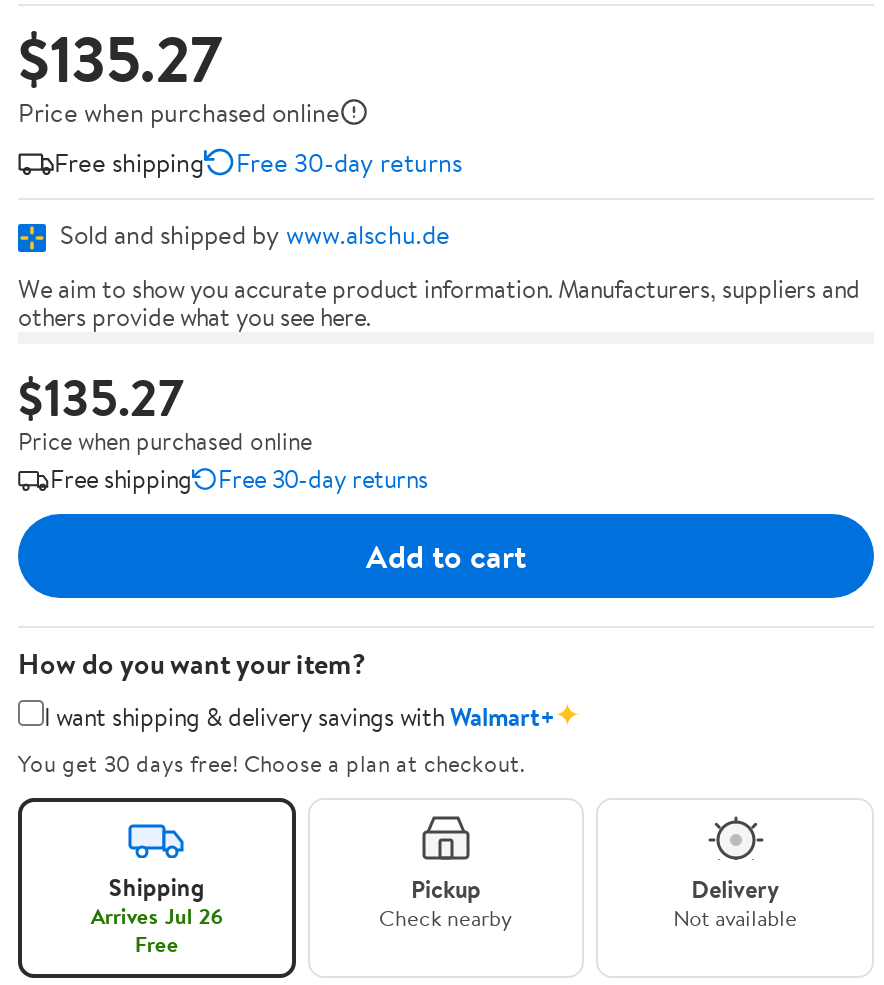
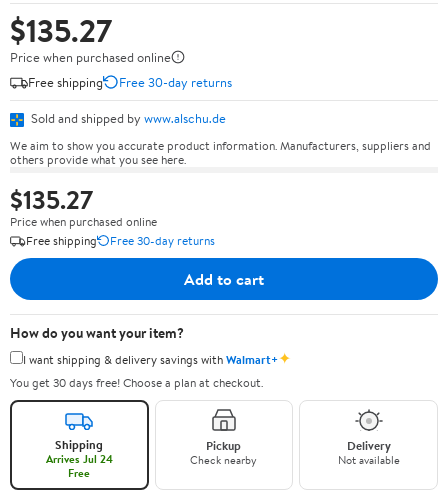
- Arrives Jul 26
+ Arrives Jul 24
